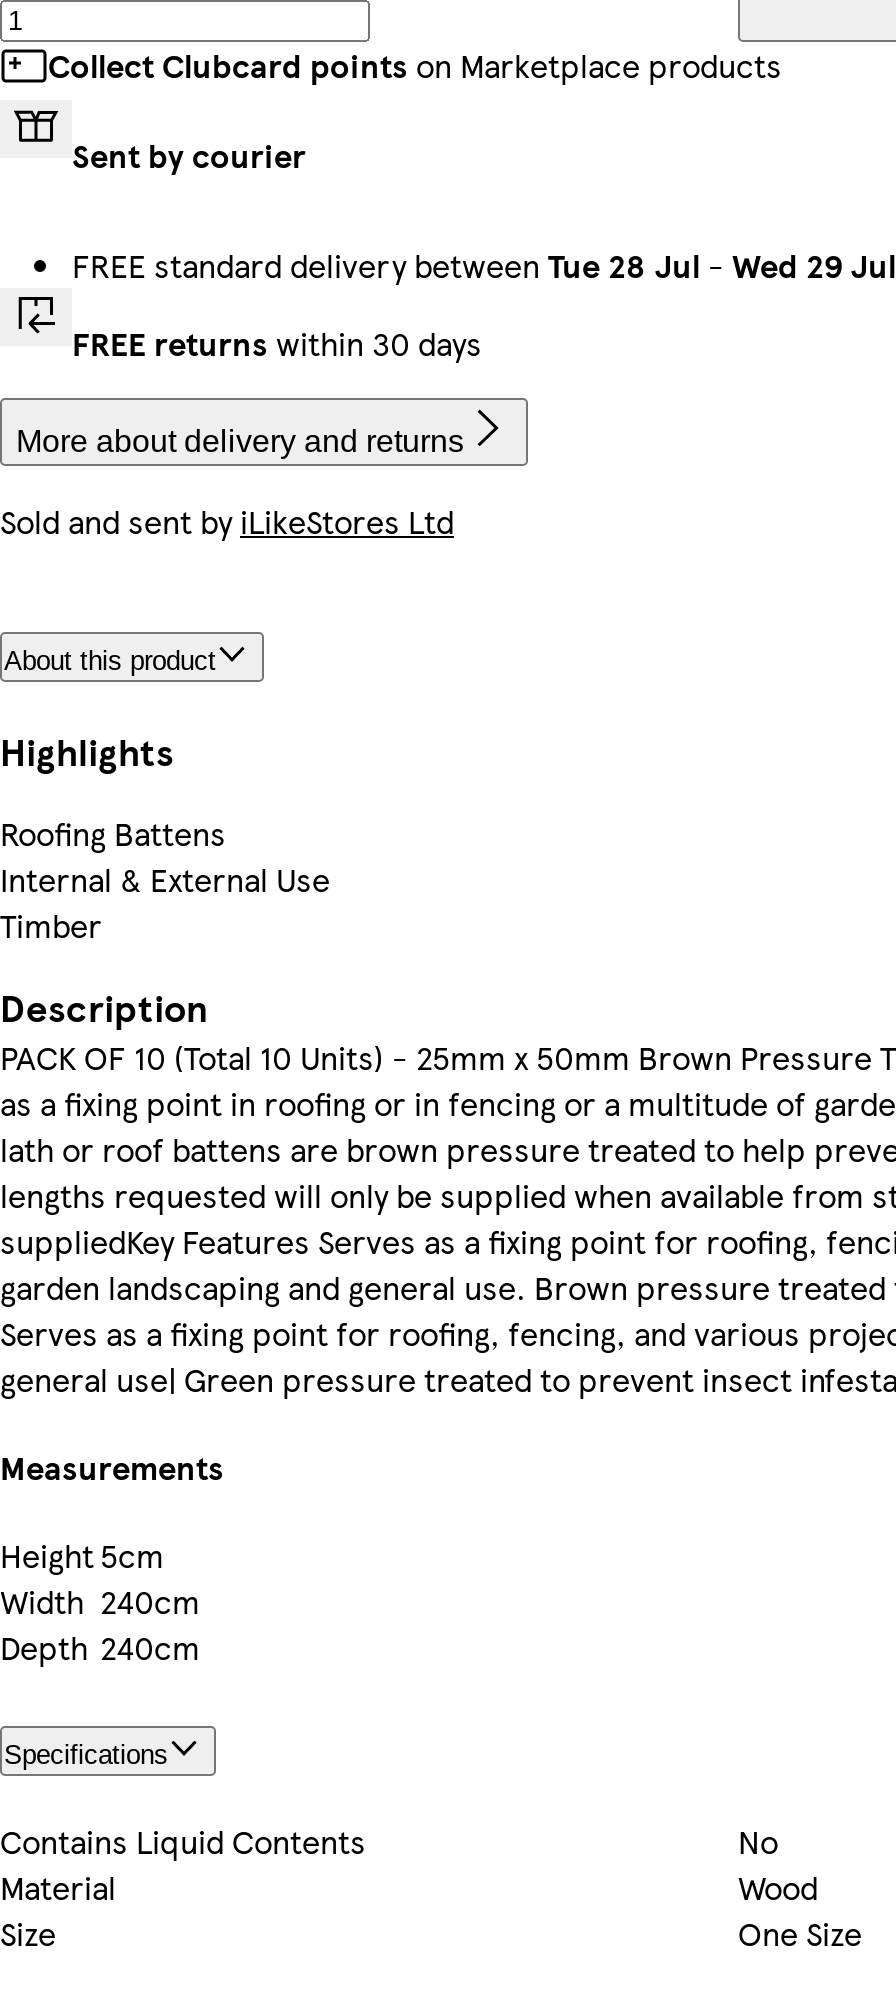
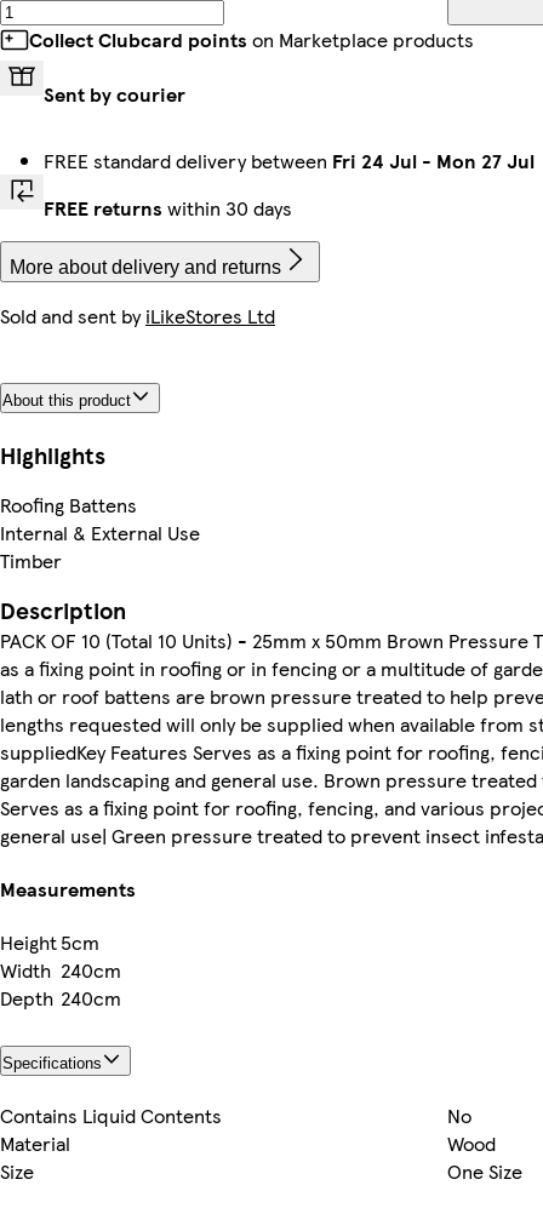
- FREE standard delivery between Tue 28 Jul - Wed 29 Jul
+ FREE standard delivery between Fri 24 Jul - Mon 27 Jul
